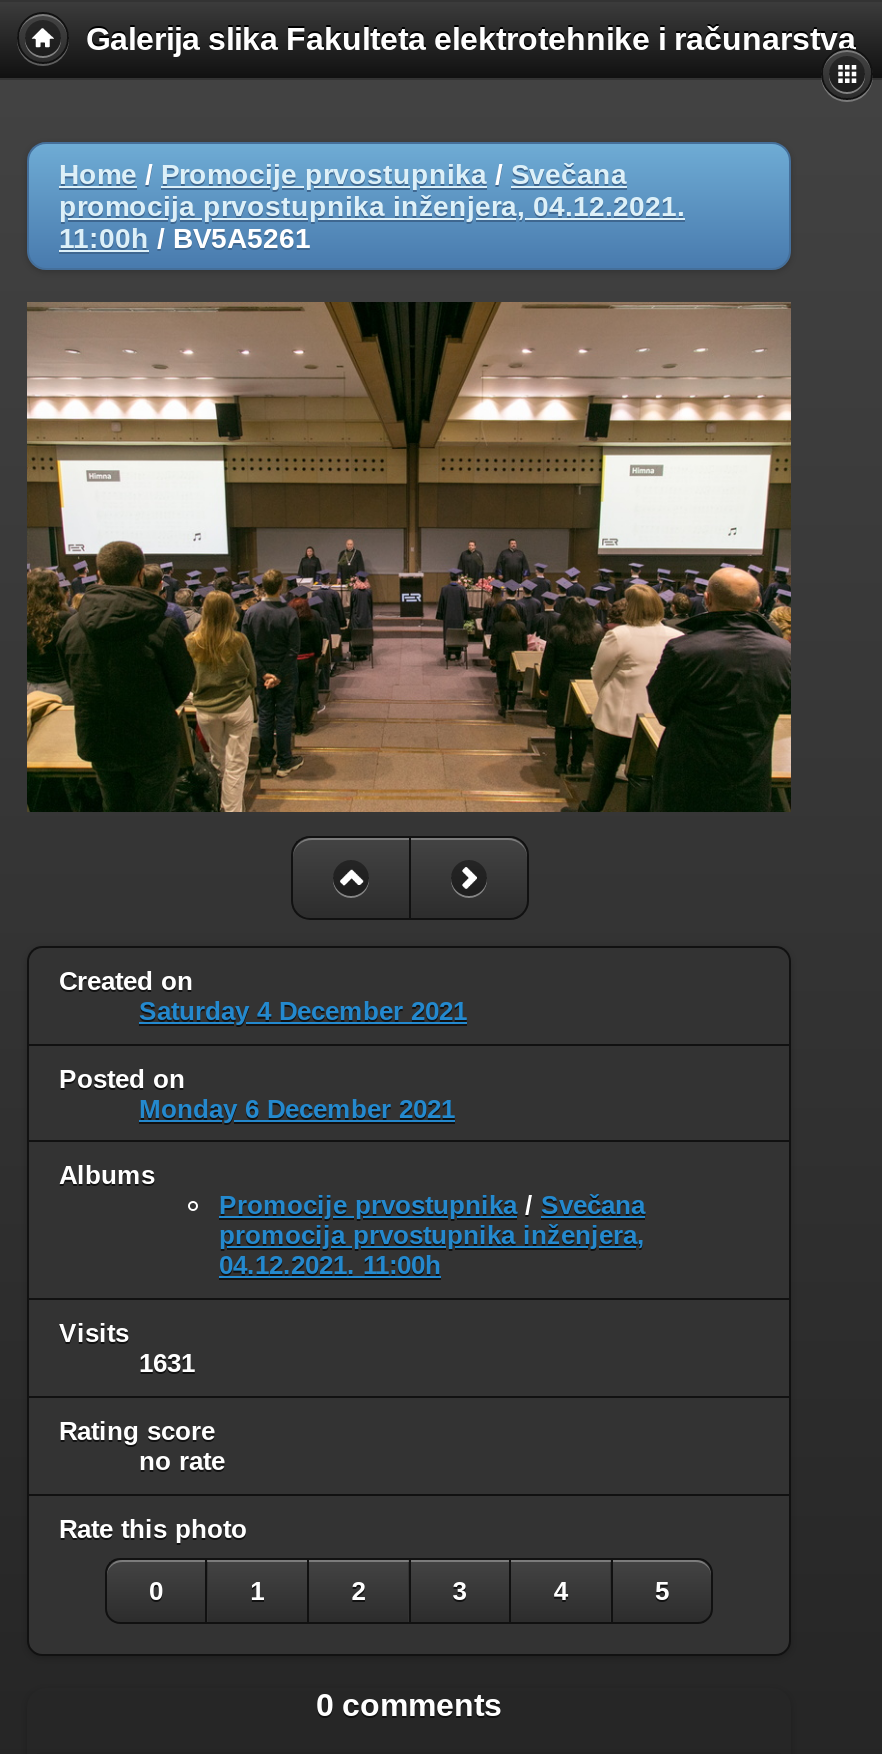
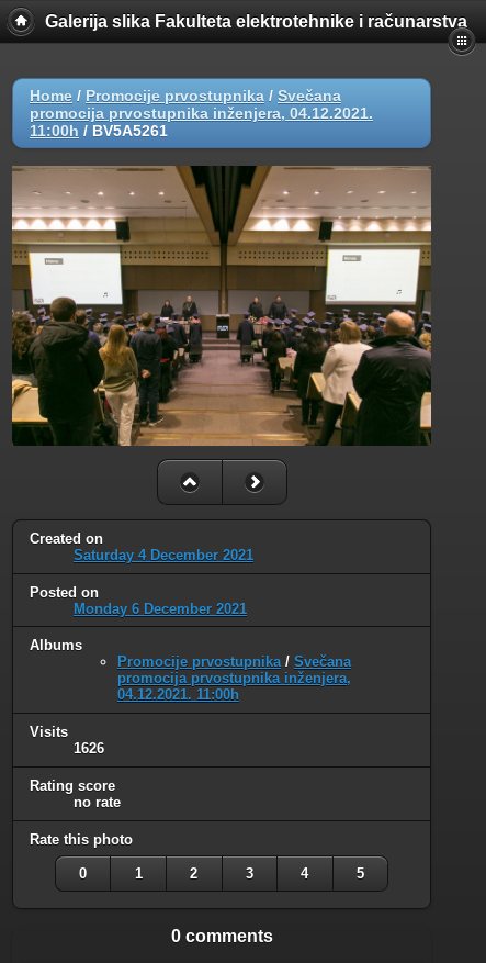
- 1631
+ 1626
